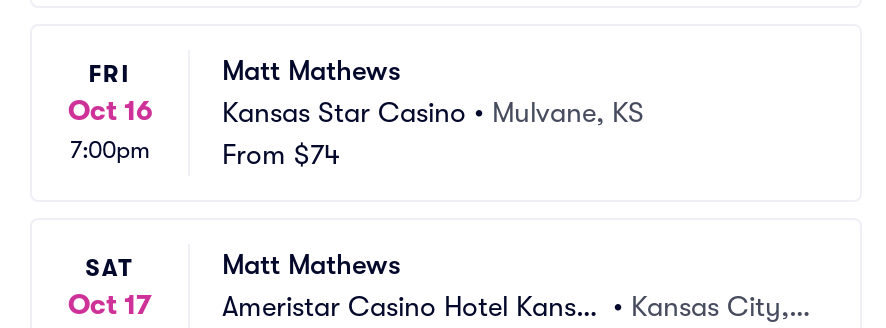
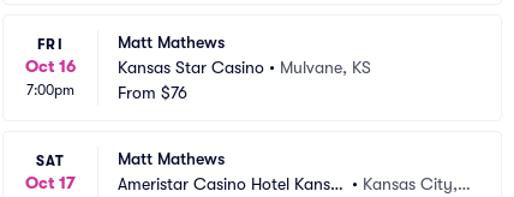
- From $74
+ From $76
